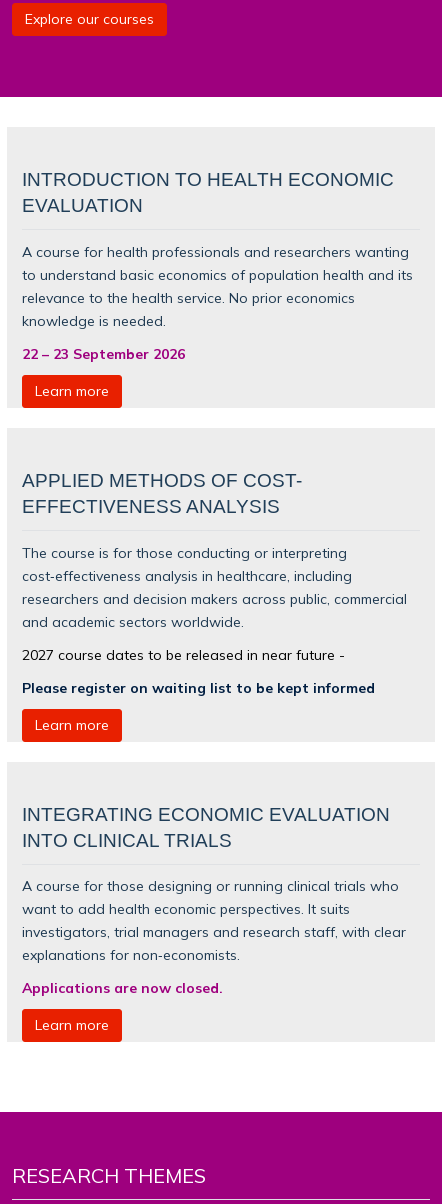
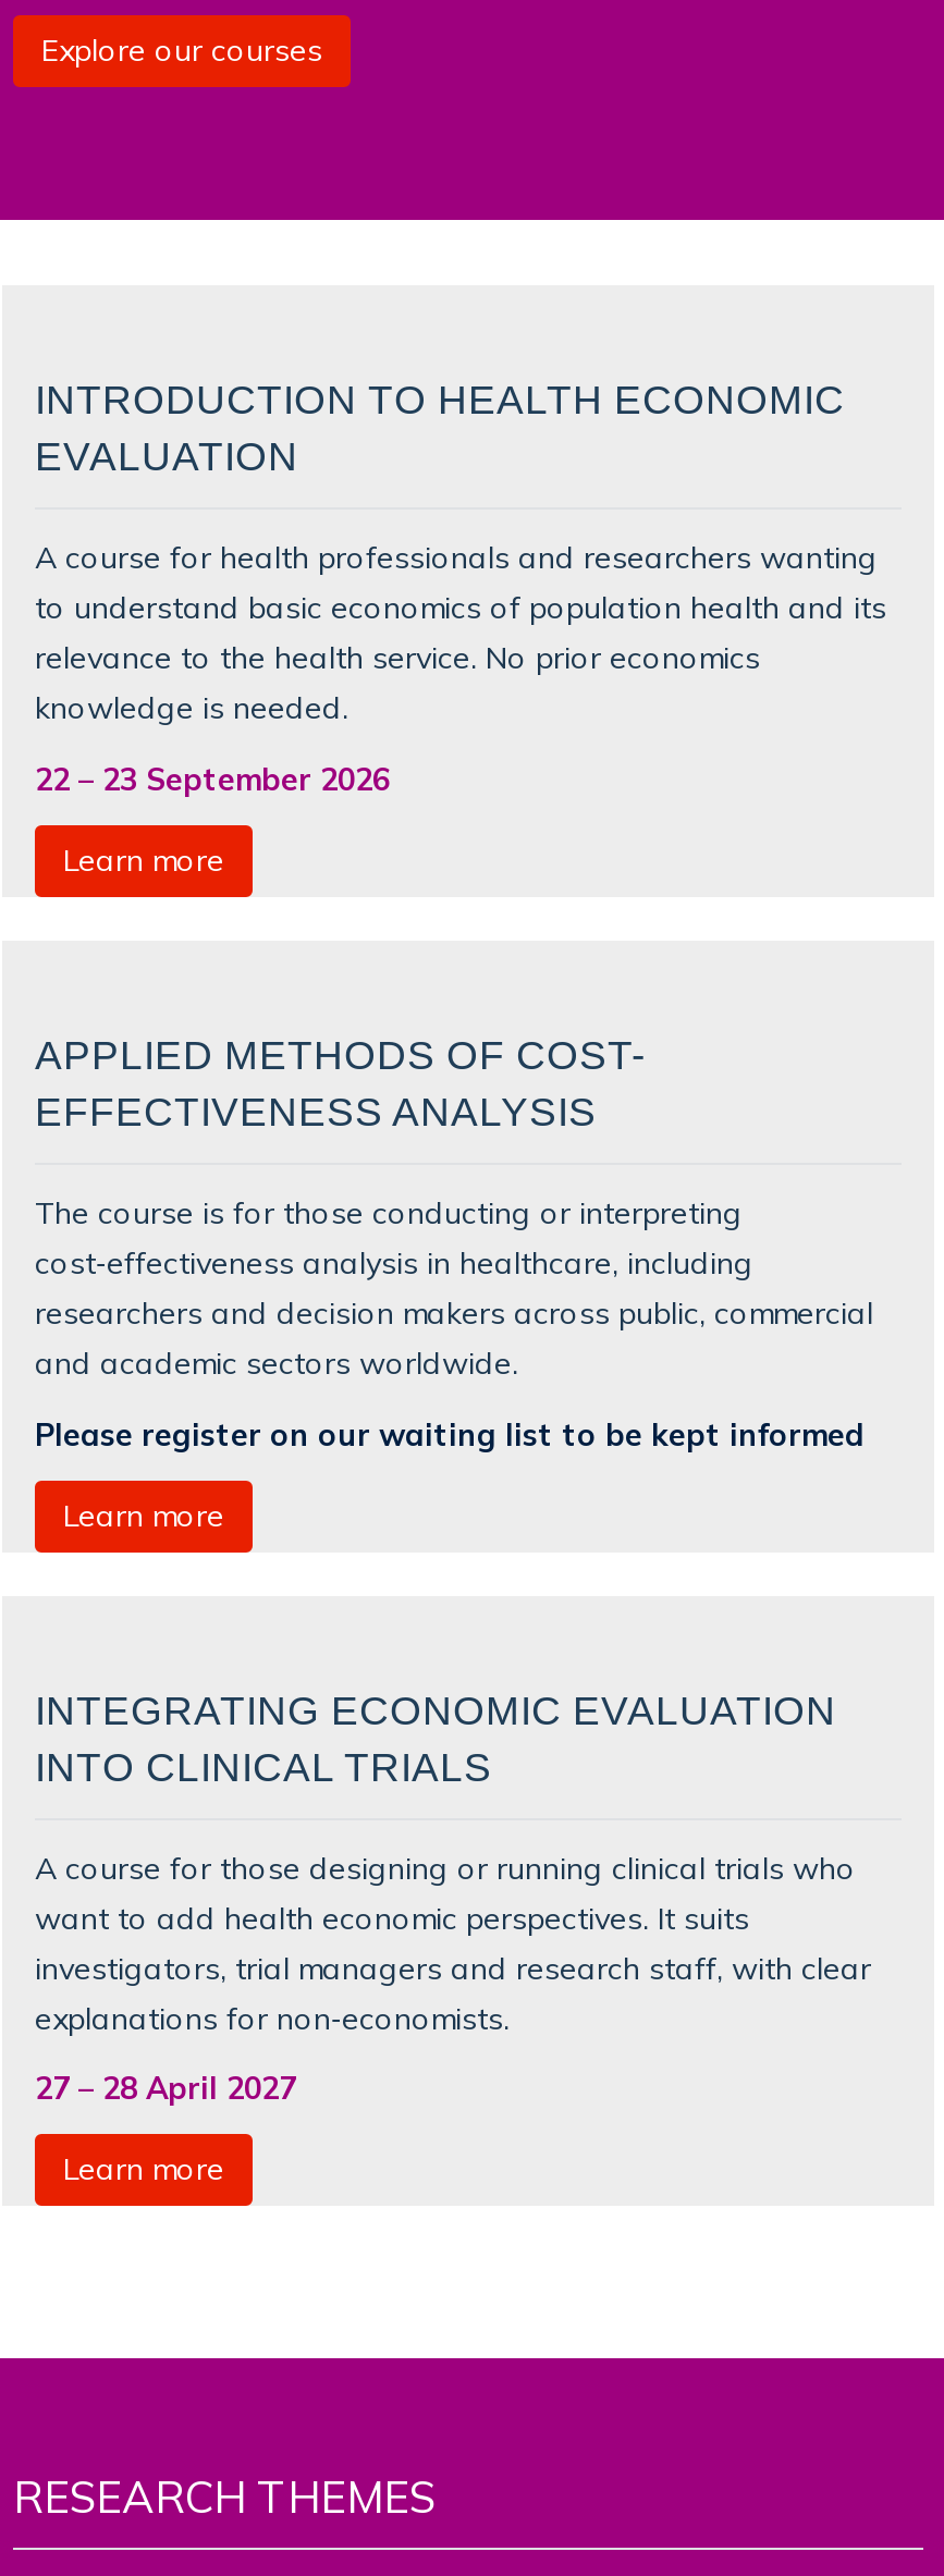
- 2027 course dates to be released in near future -
- Please register on waiting list to be kept informed
+ Please register on our waiting list to be kept informed

- Applications are now closed.
+ 27 – 28 April 2027
